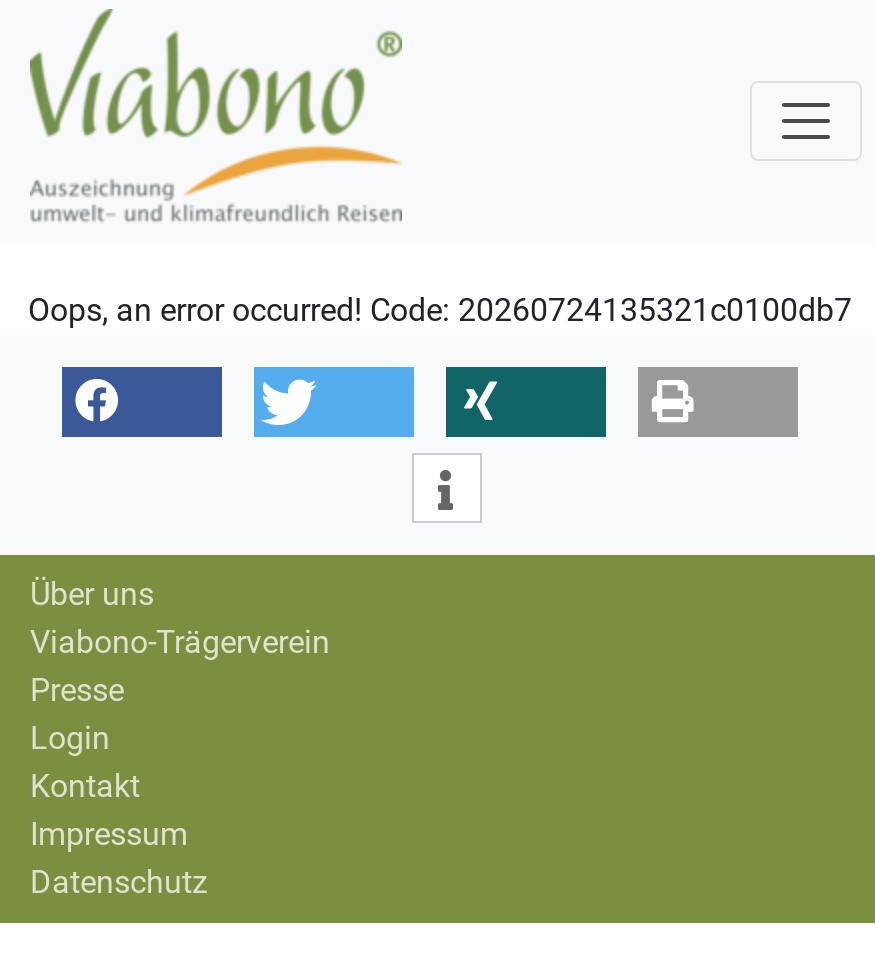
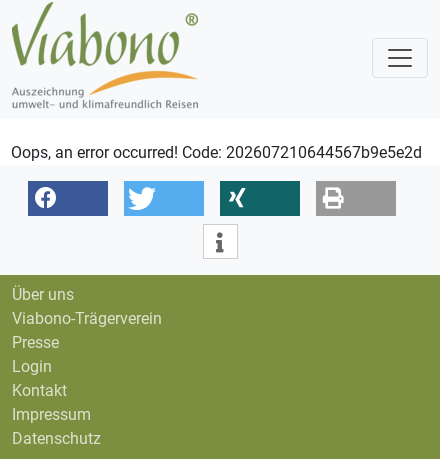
- Oops, an error occurred! Code: 20260724135321c0100db7
+ Oops, an error occurred! Code: 202607210644567b9e5e2d
